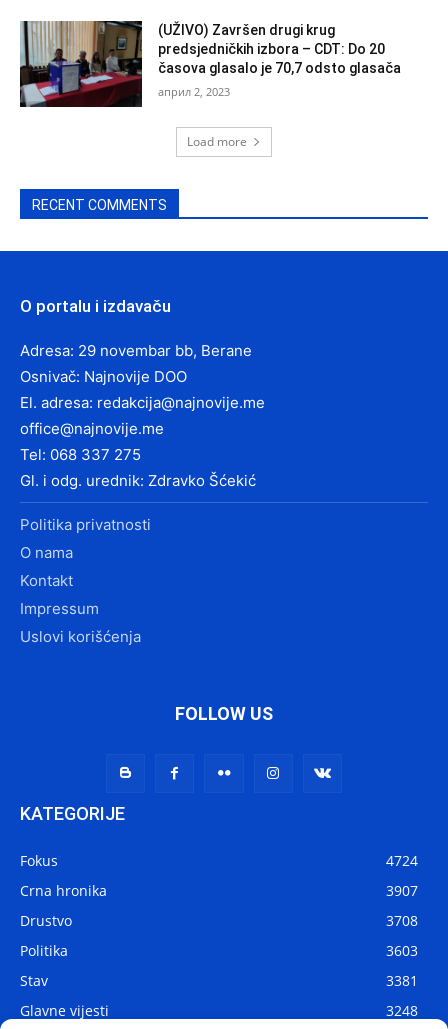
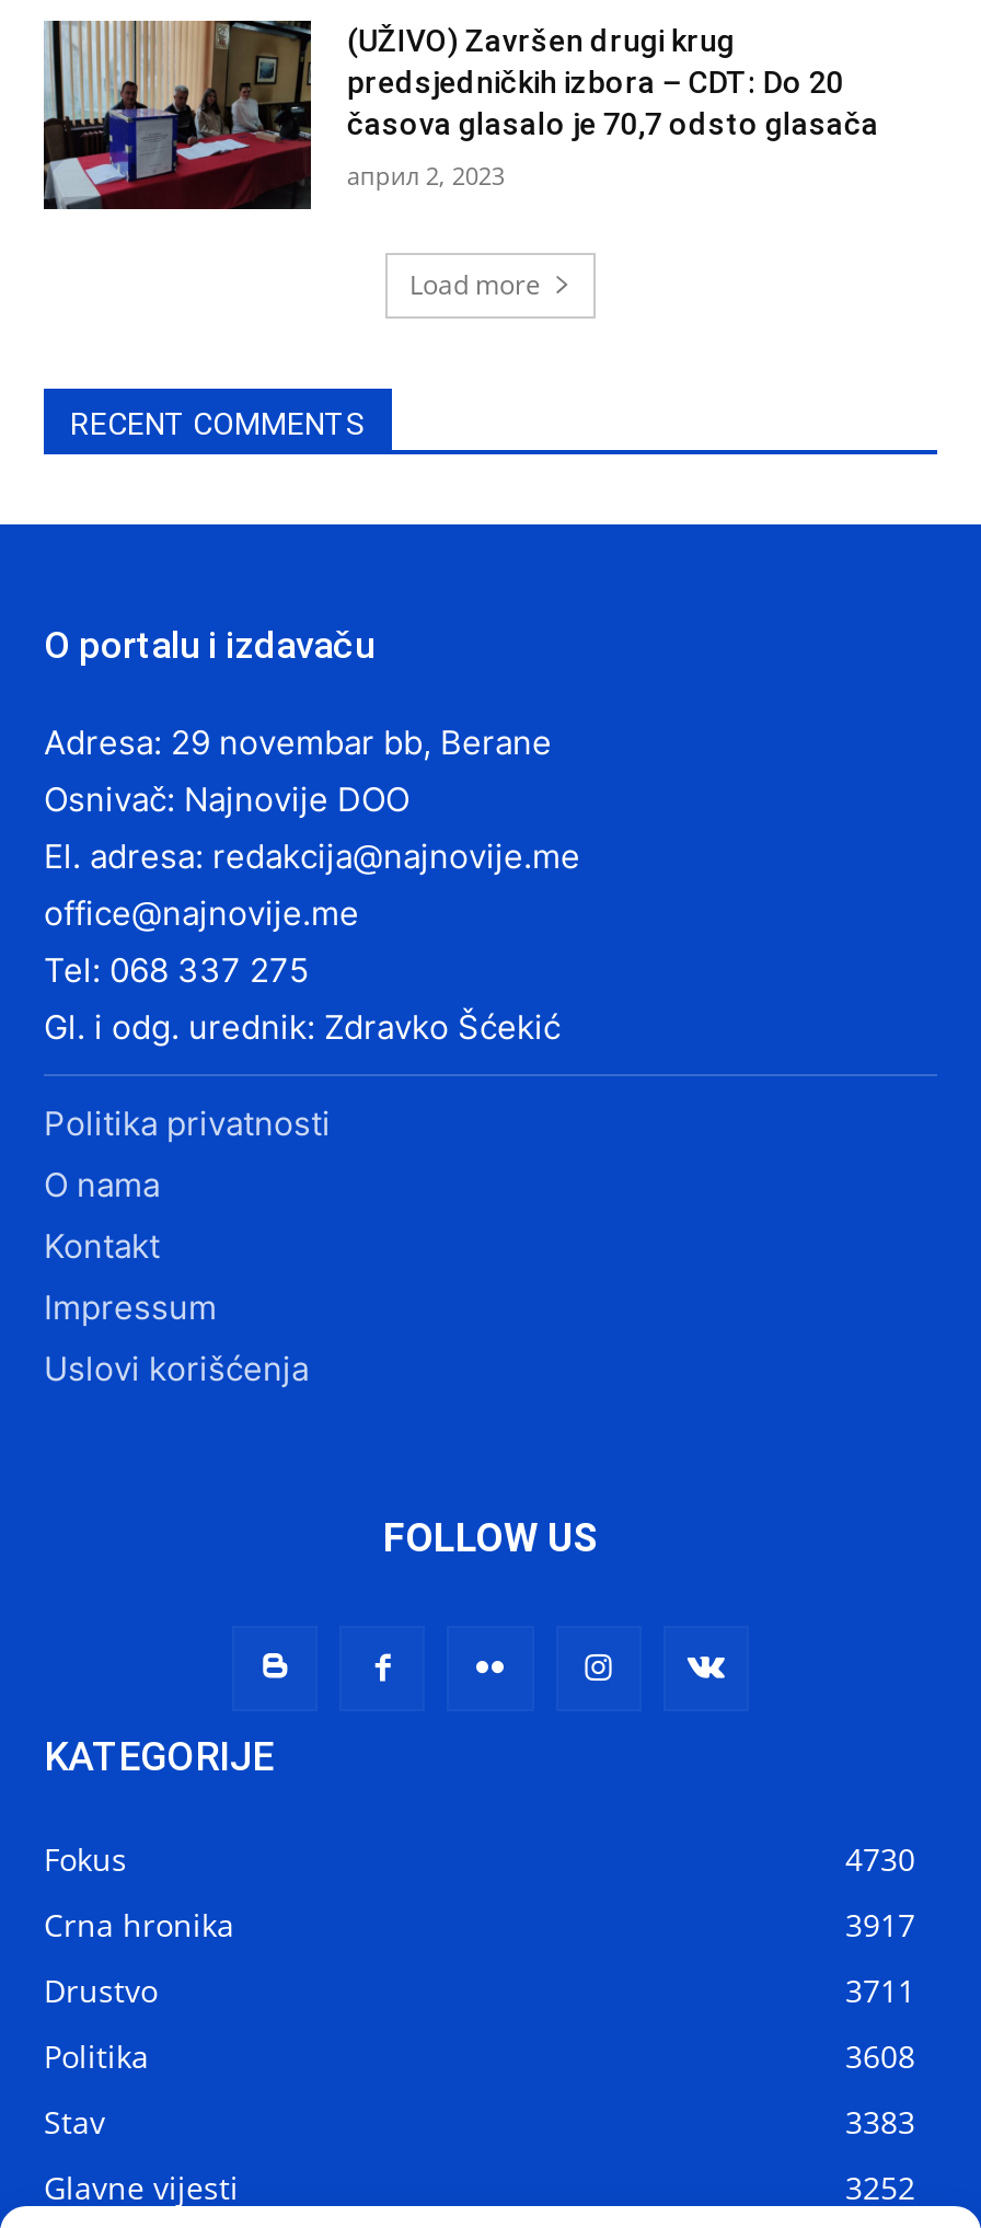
- 4724
+ 4730

- 3907
+ 3917

- 3708
+ 3711

- 3603
+ 3608

- 3381
+ 3383

- 3248
+ 3252
